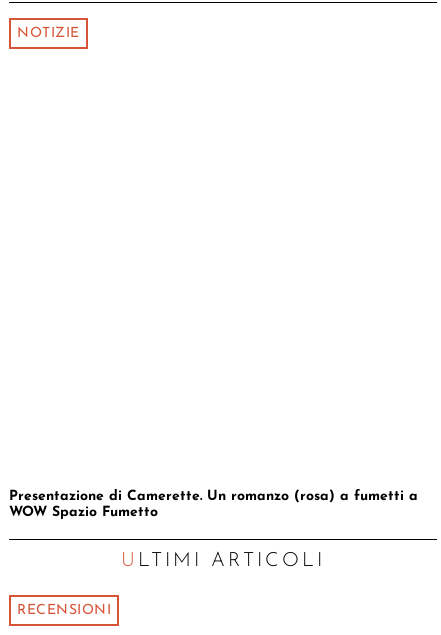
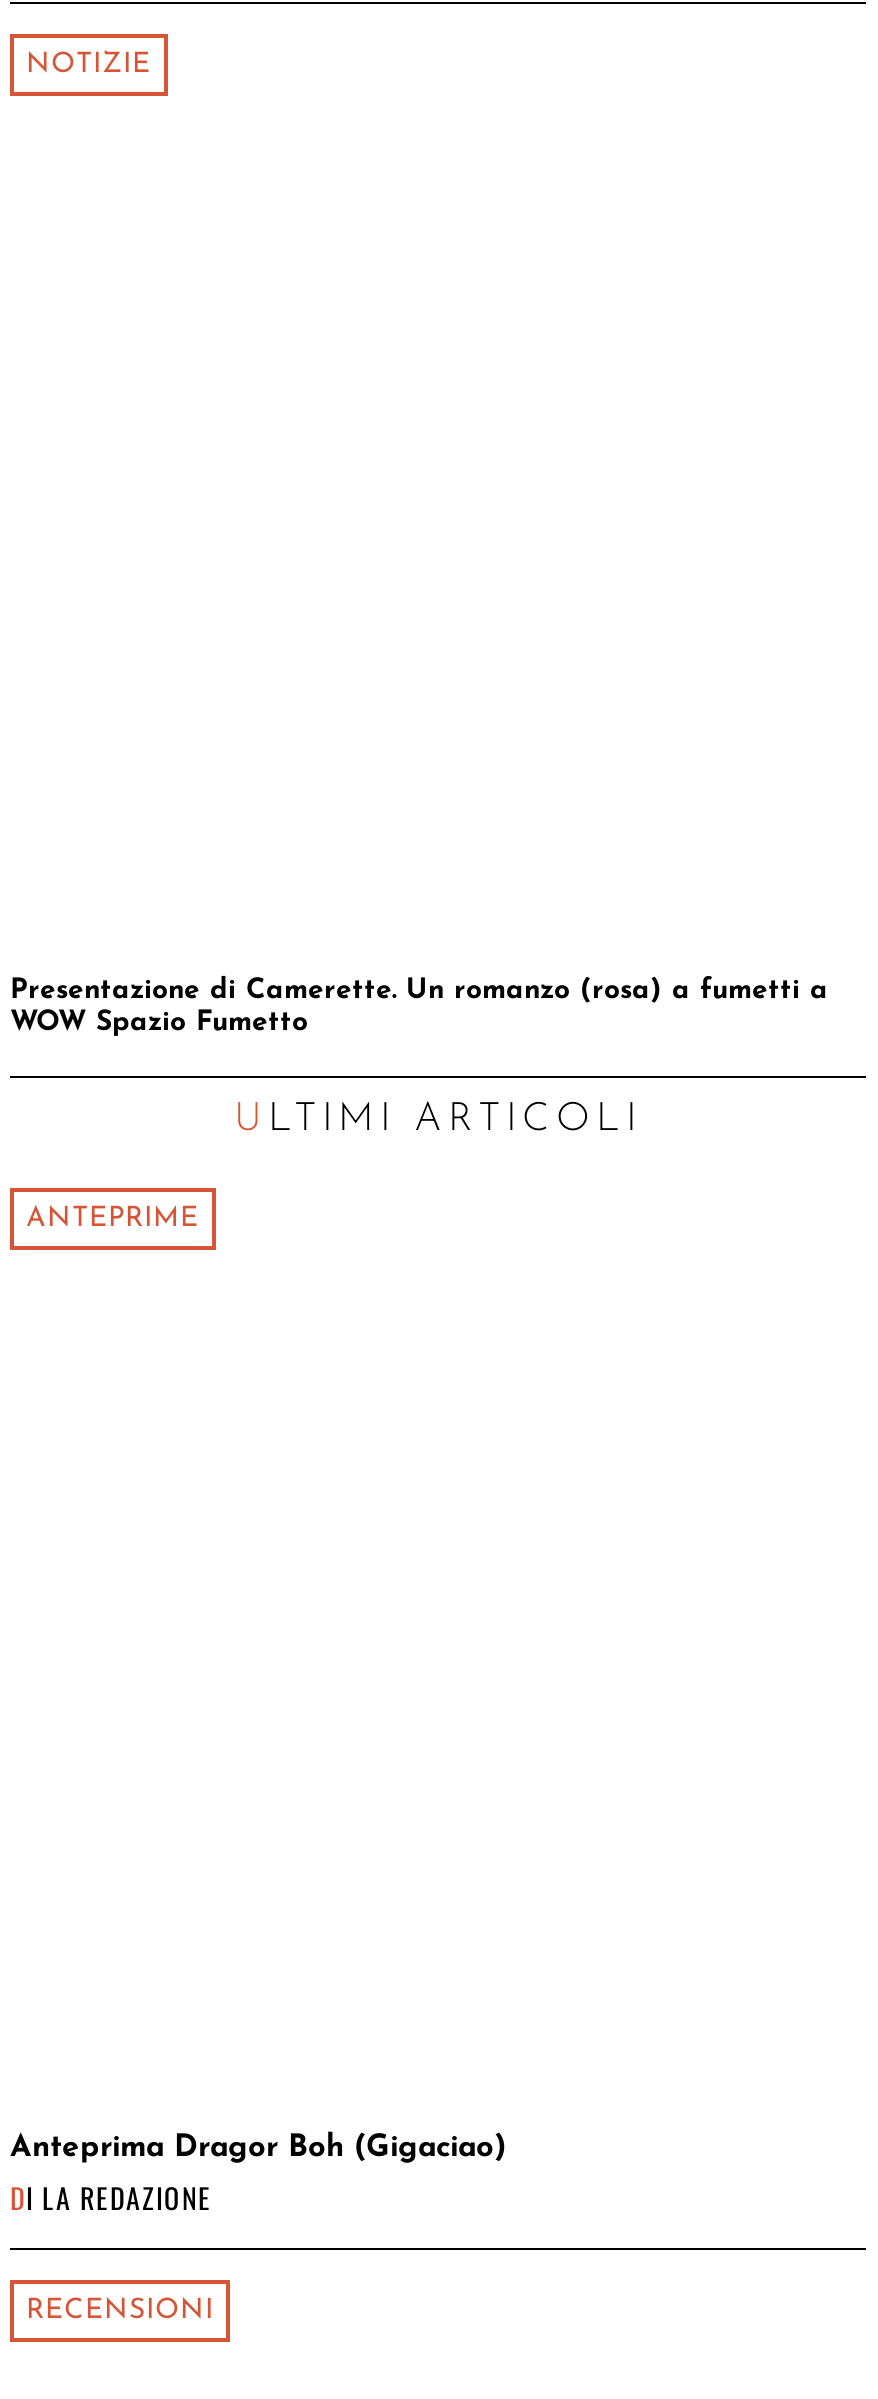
+ Anteprima Dragor Boh (Gigaciao)
+ DI LA REDAZIONE

+ ANTEPRIME
